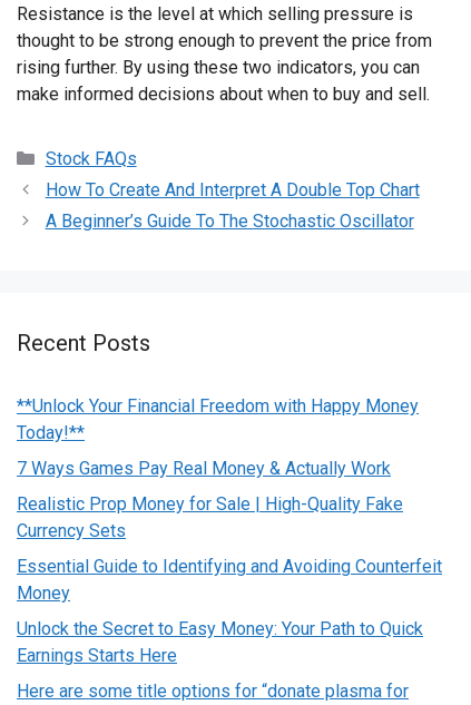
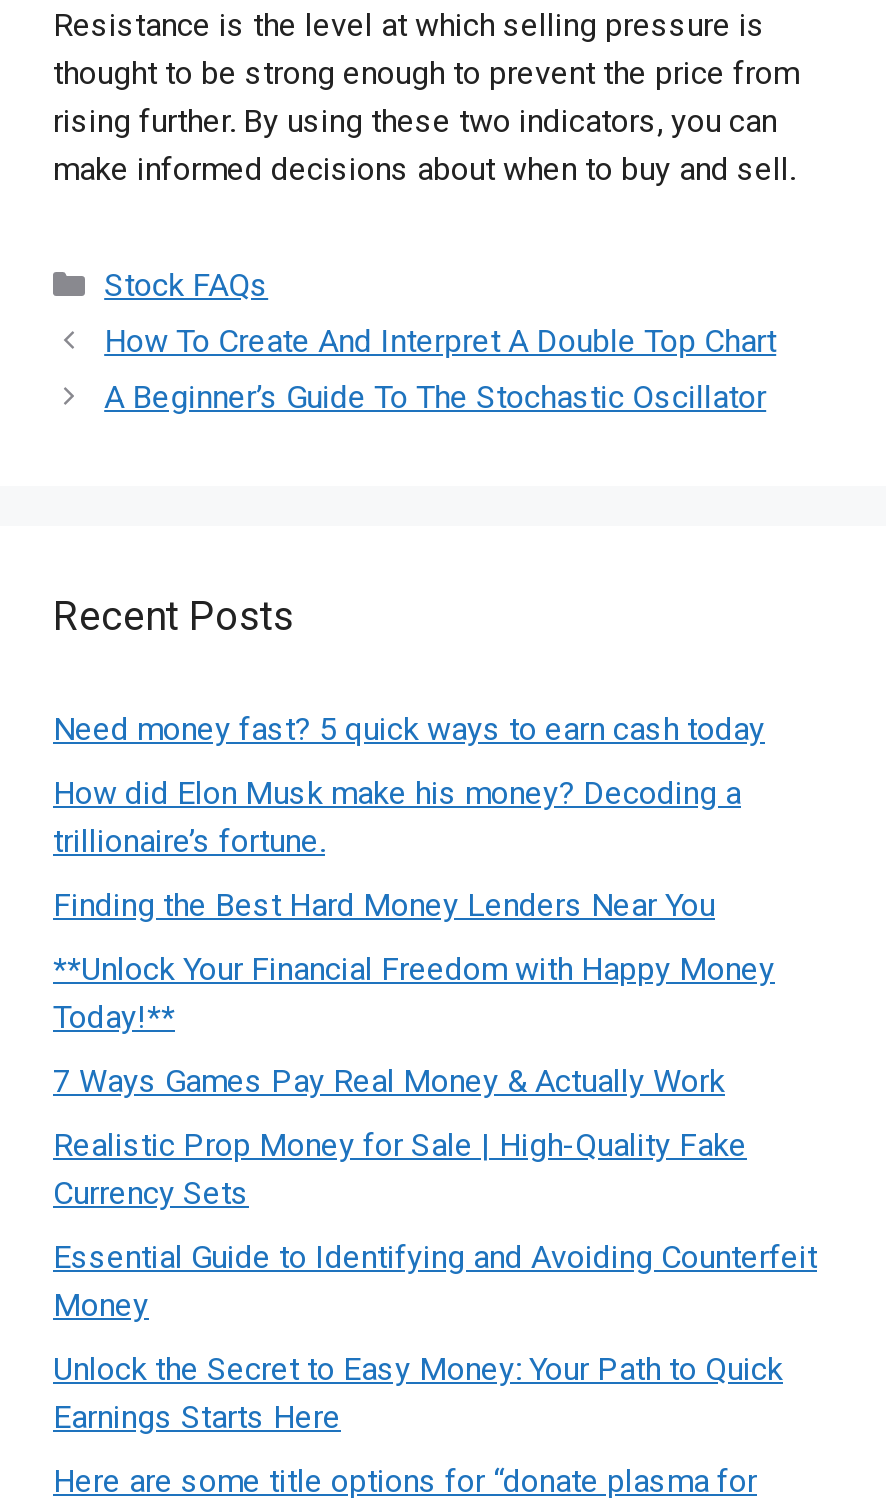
+ Need money fast? 5 quick ways to earn cash today
+ How did Elon Musk make his money? Decoding a
+ trillionaire’s fortune.
+ Finding the Best Hard Money Lenders Near You
